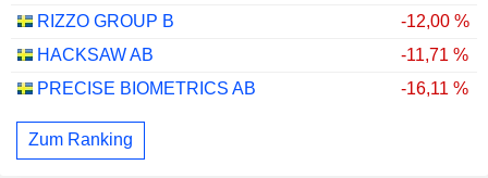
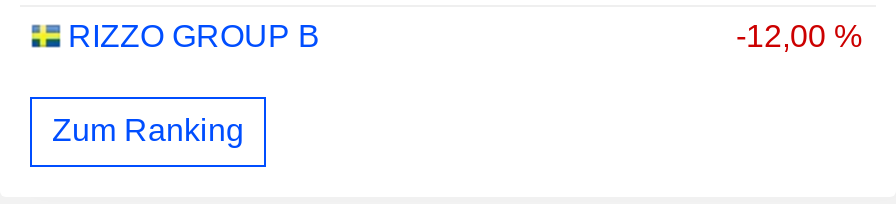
- HACKSAW AB
- -11,71 %
- PRECISE BIOMETRICS AB
- -16,11 %
